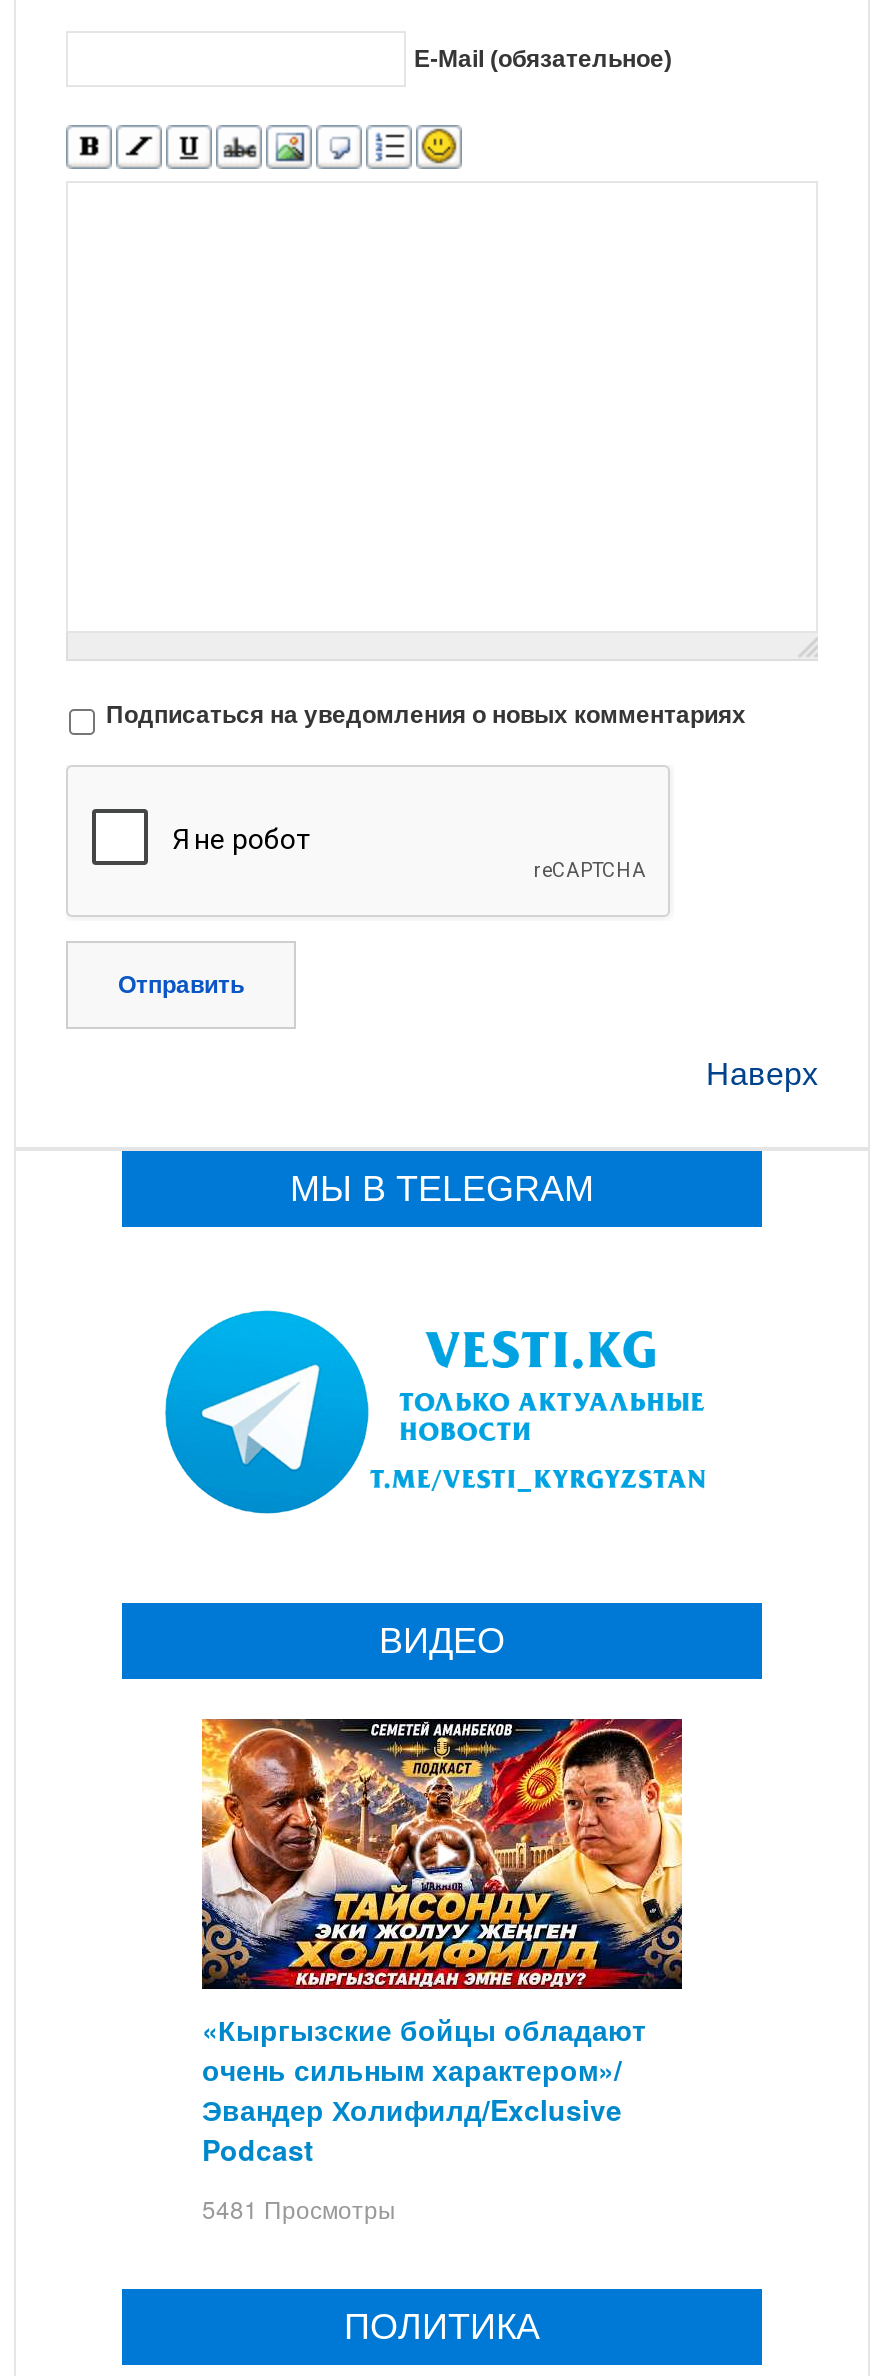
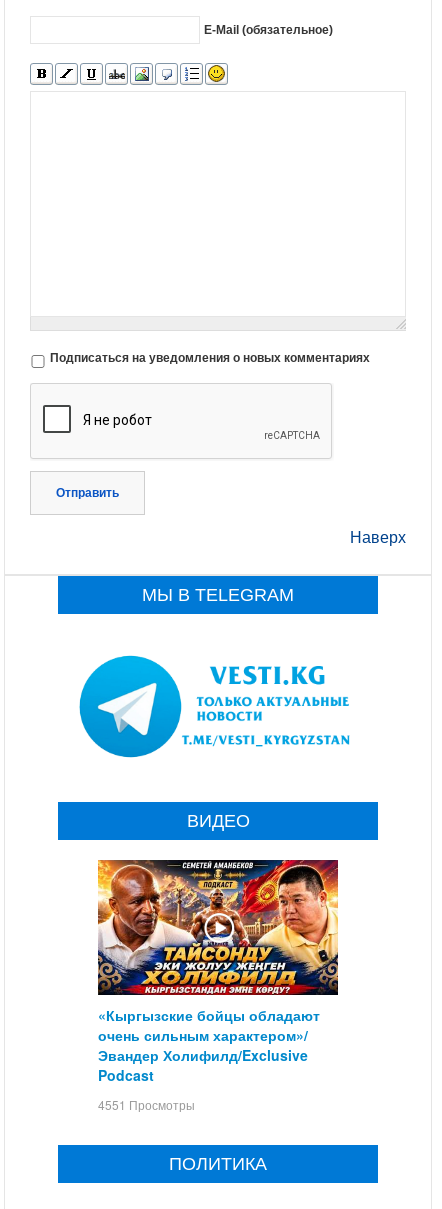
- 5481 Просмотры
+ 4551 Просмотры
